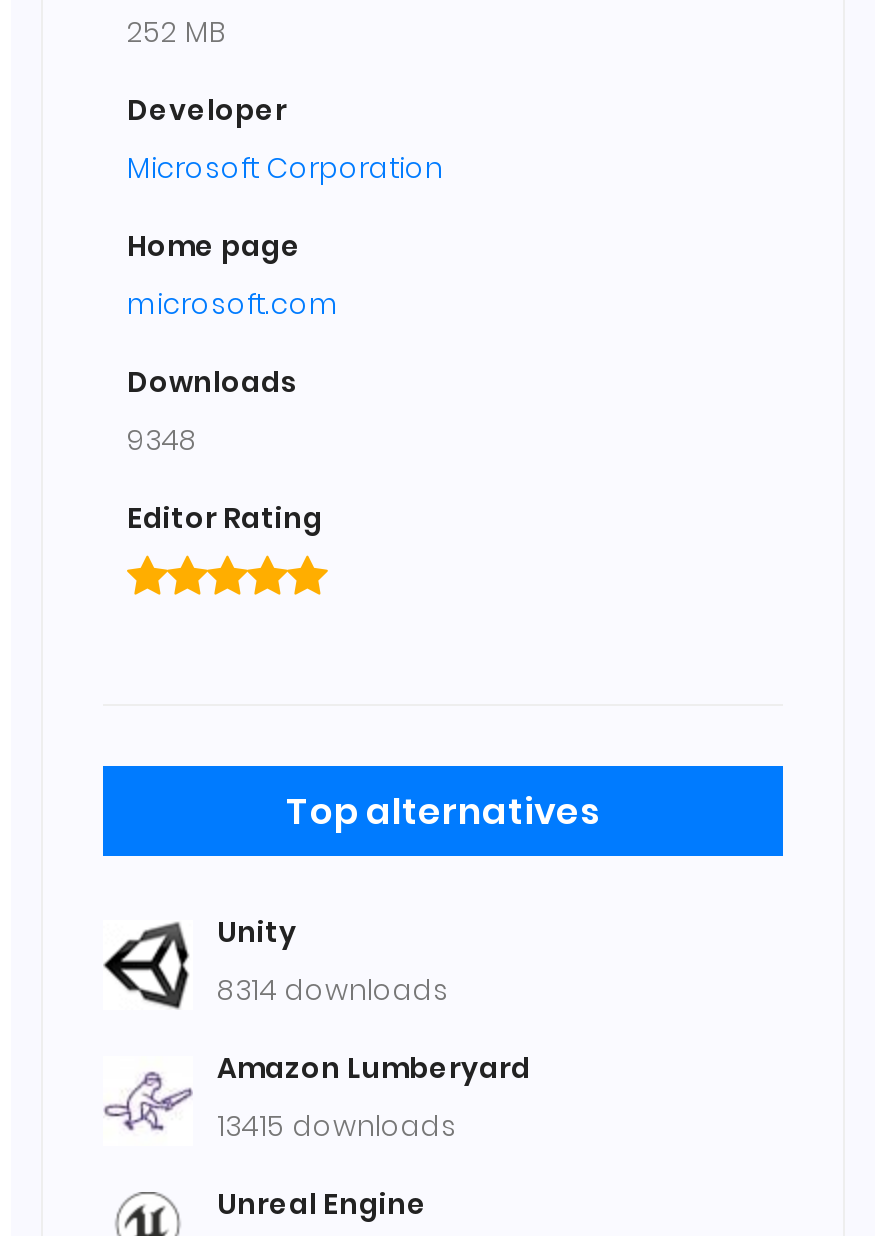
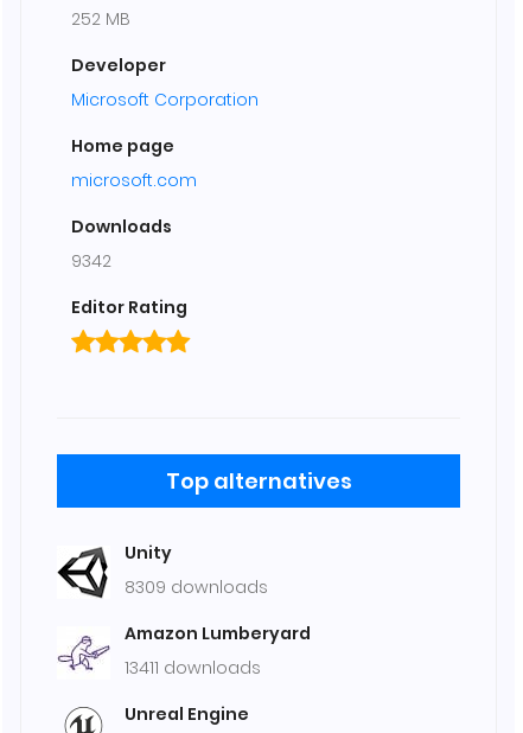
- 9348
+ 9342

- 8314 downloads
+ 8309 downloads

- 13415 downloads
+ 13411 downloads
